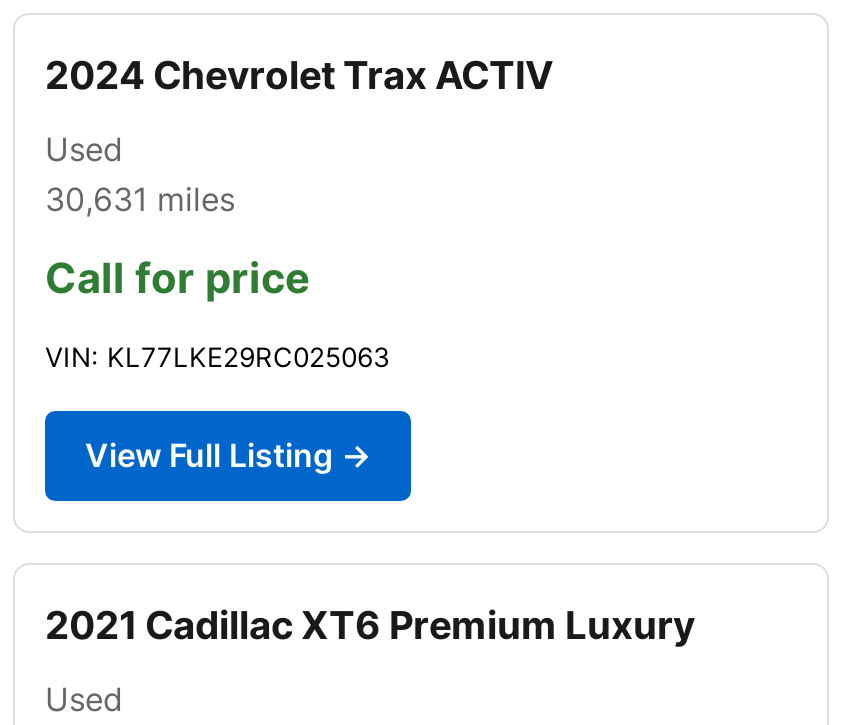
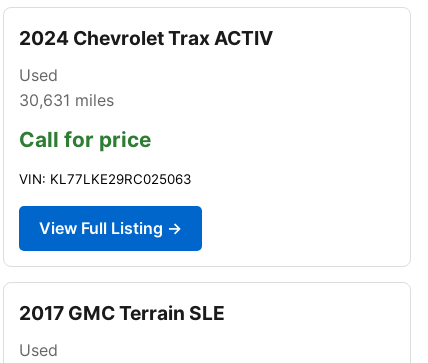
- 2021 Cadillac XT6 Premium Luxury
+ 2017 GMC Terrain SLE
